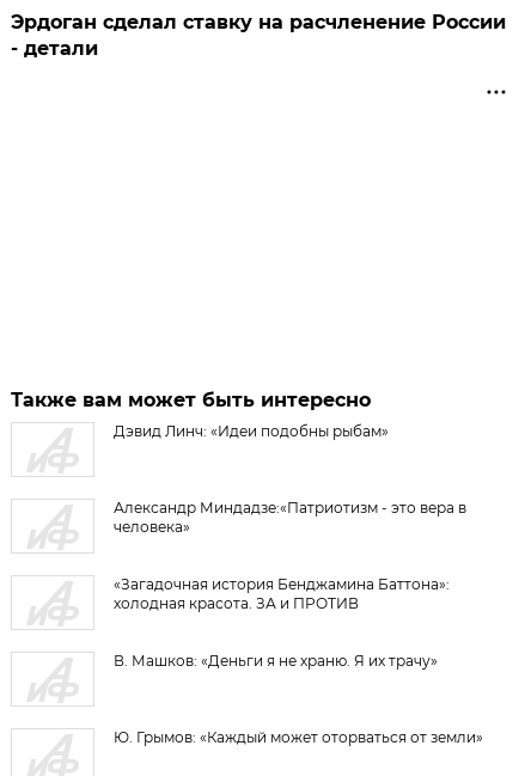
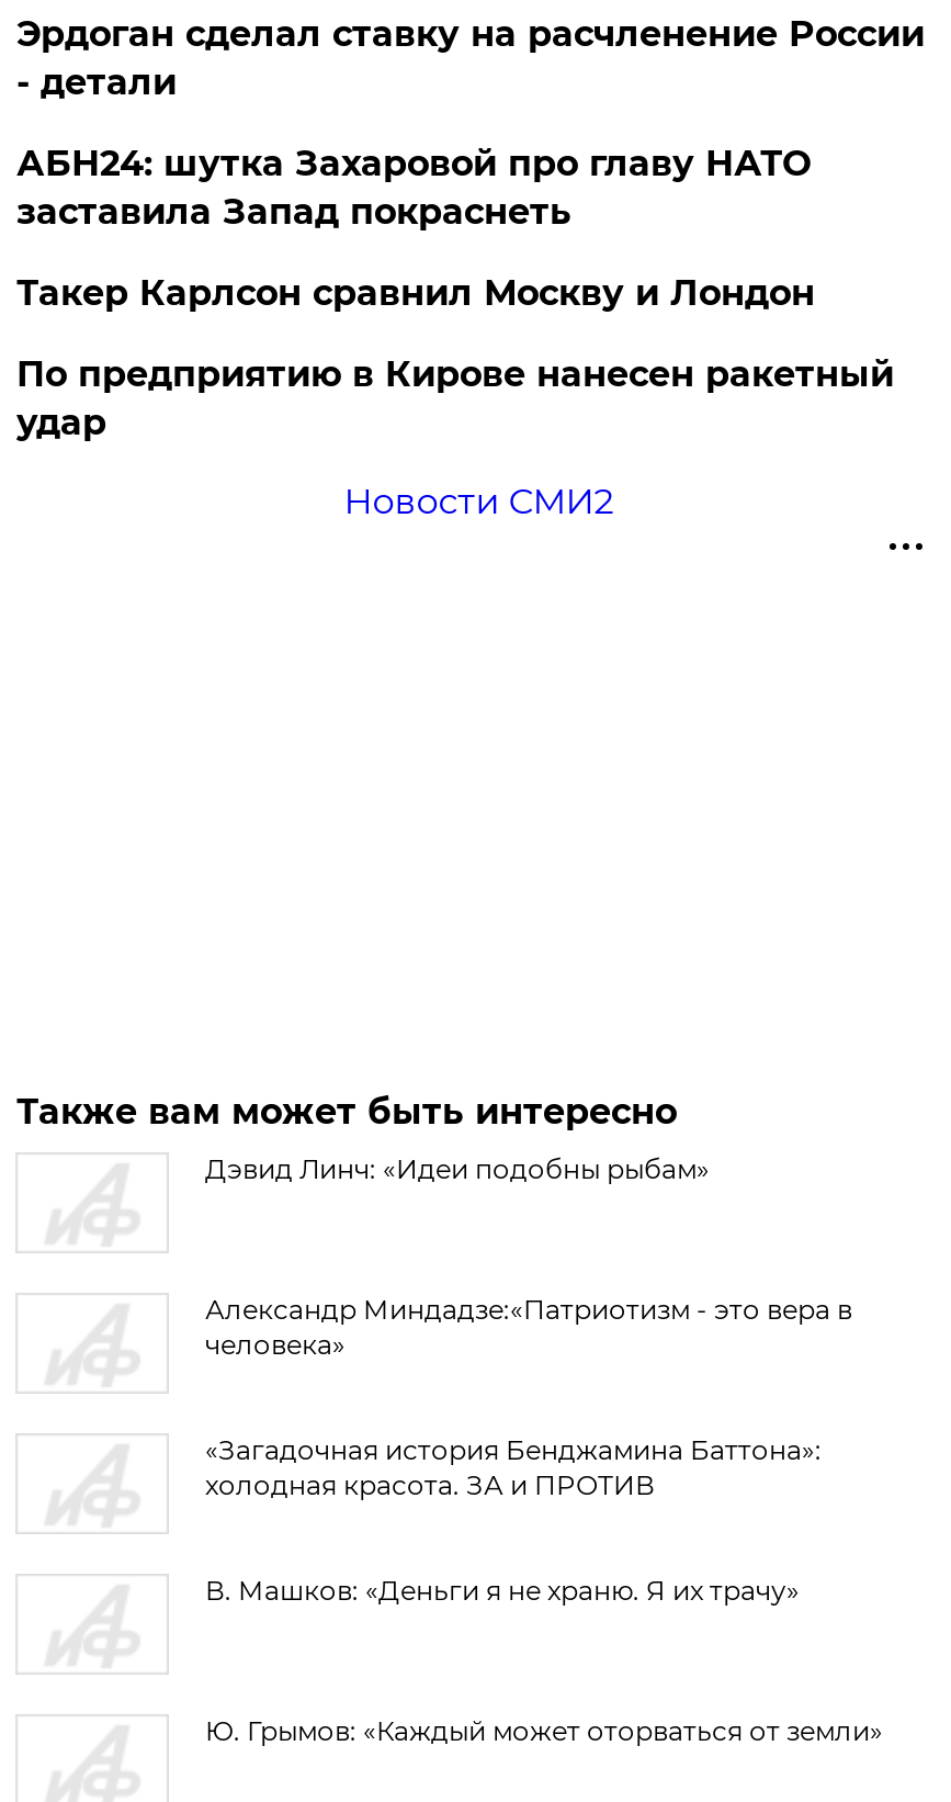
+ АБН24: шутка Захаровой про главу НАТО
+ заставила Запад покраснеть
+ Такер Карлсон сравнил Москву и Лондон
+ По предприятию в Кирове нанесен ракетный
+ удар
+ Новости СМИ2
